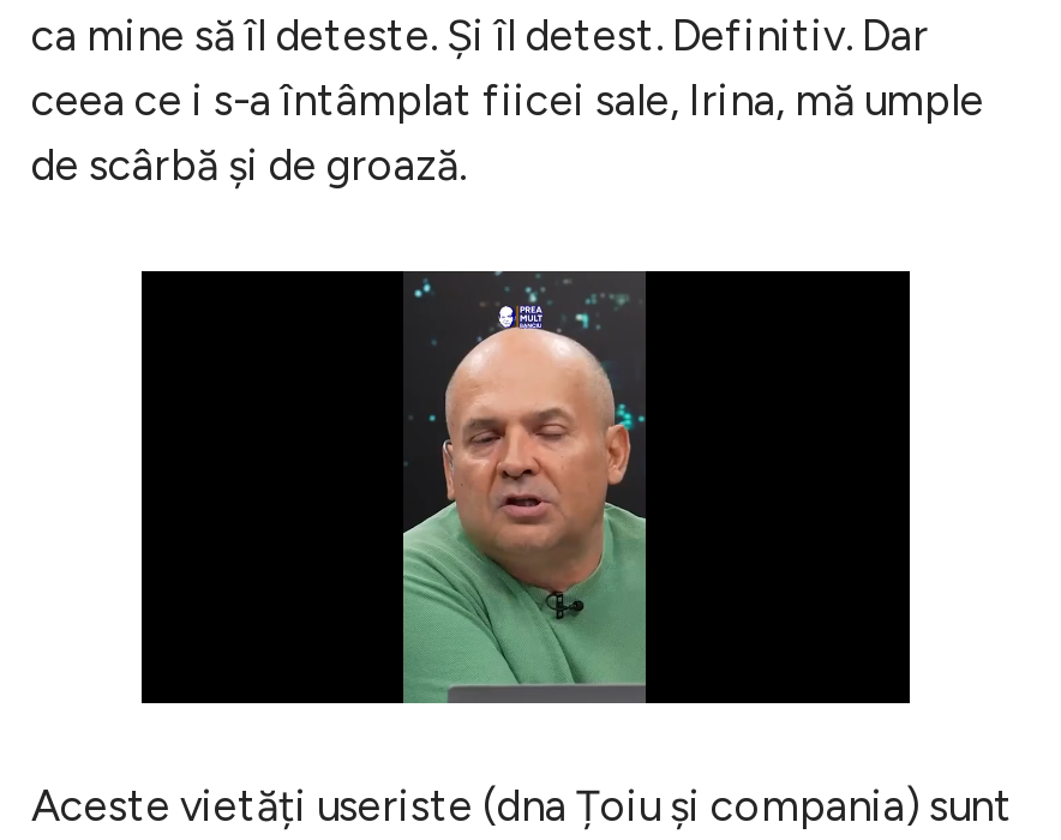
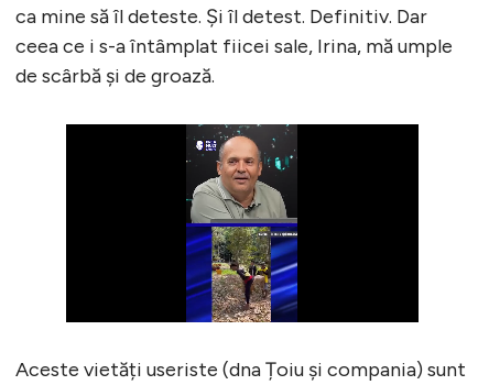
- [image]
+ [image]
